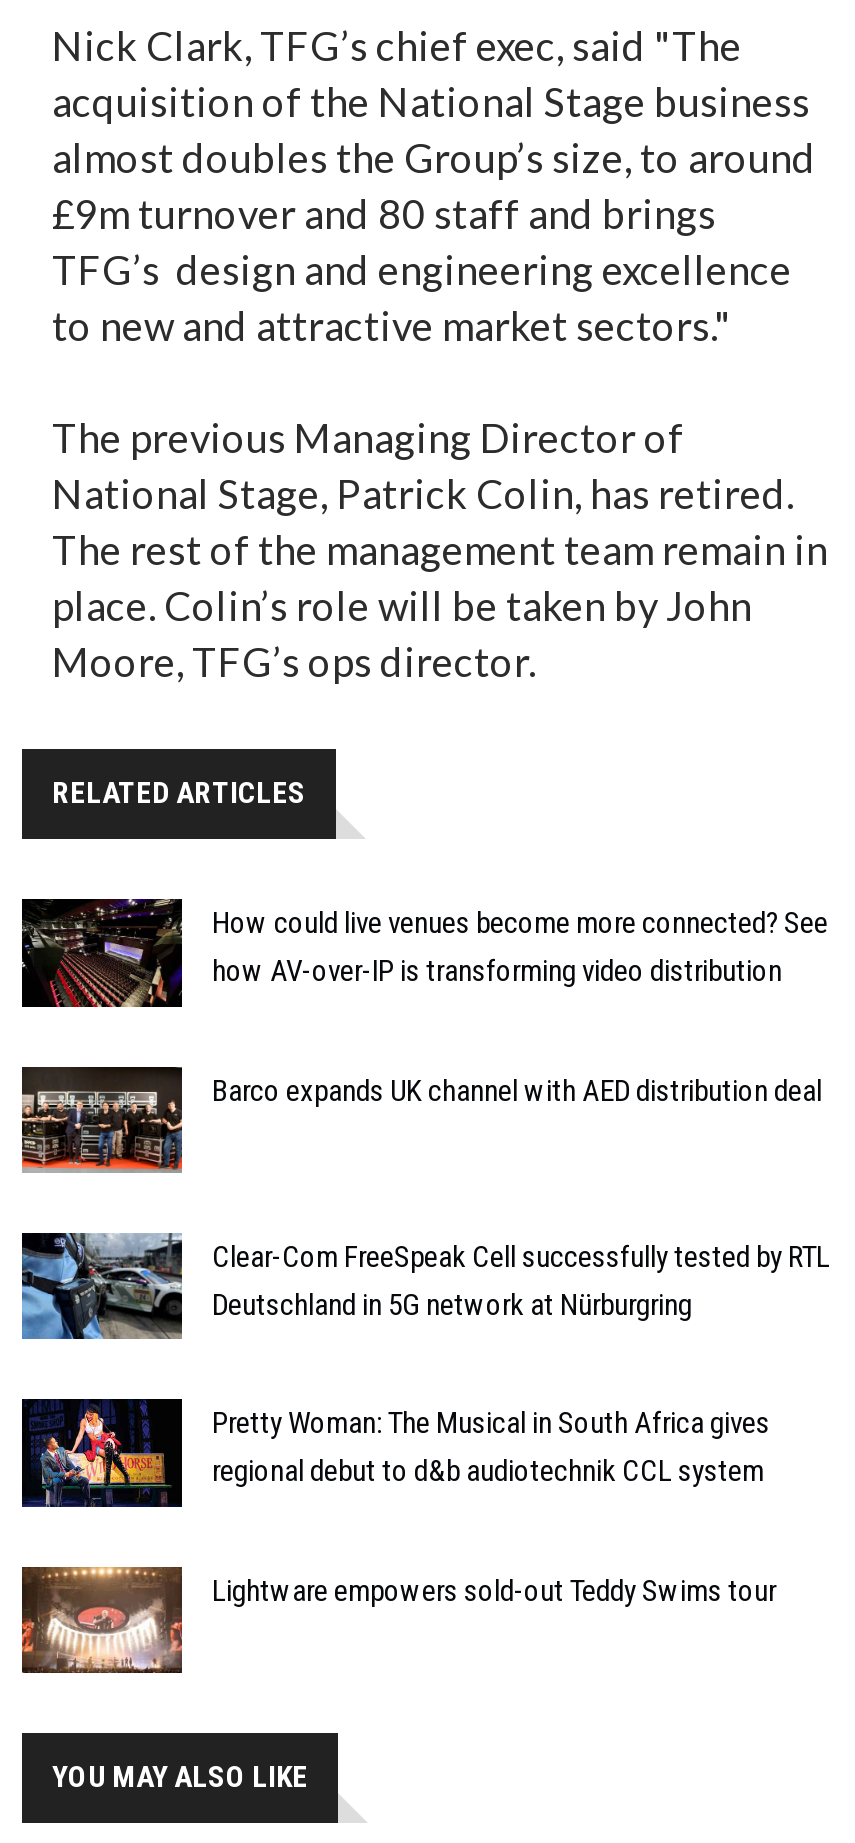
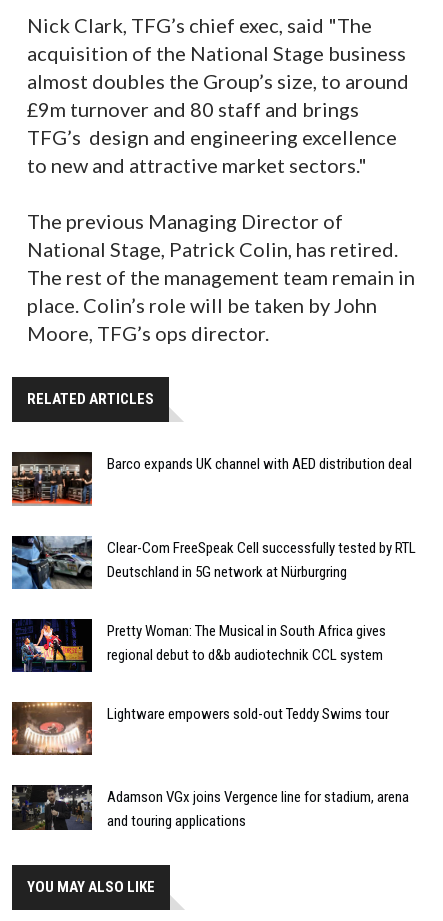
- [image]
- How could live venues become more connected? See
- how AV-over-IP is transforming video distribution

moved up: [image] | Barco expands UK channel with AED distribution deal | Clear-Com FreeSpeak Cell successfully tested by RTL | Deutschland in 5G network at Nürburgring | Pretty Woman: The Musical in South Africa gives | regional debut to d&b audiotechnik CCL system | Lightware empowers sold-out Teddy Swims tour

moved up: [image]

+ [image]
+ Adamson VGx joins Vergence line for stadium, arena
+ and touring applications
